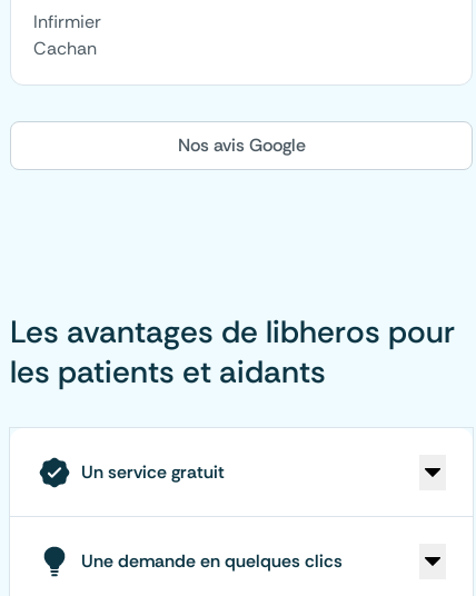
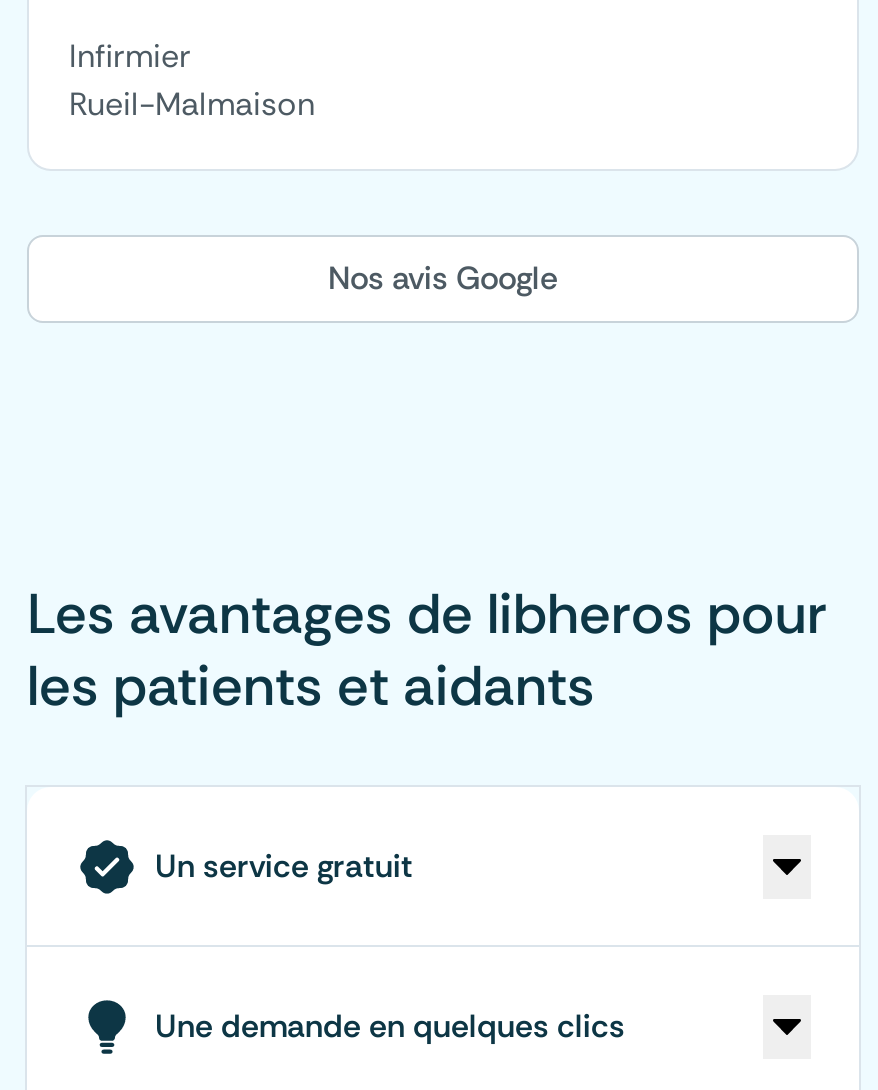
- Cachan
+ Rueil-Malmaison
